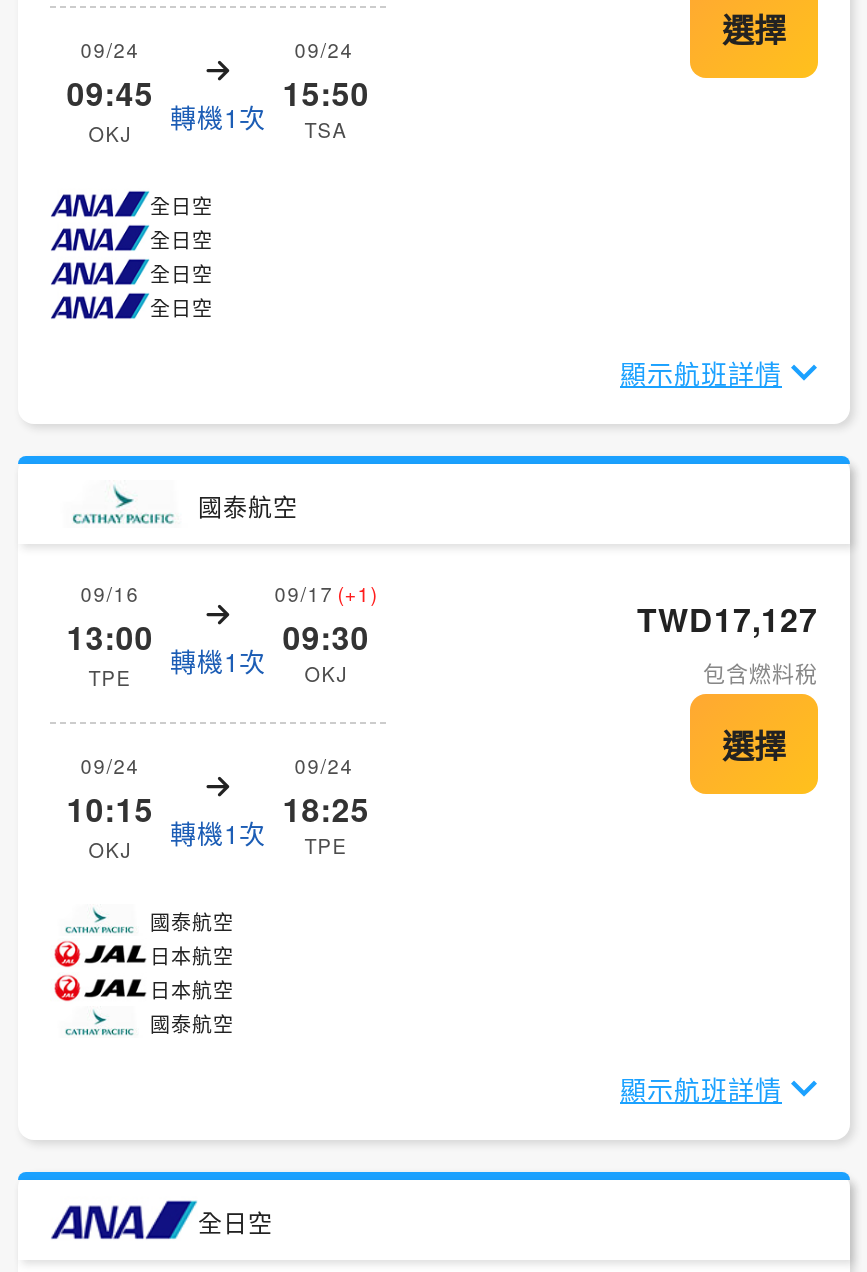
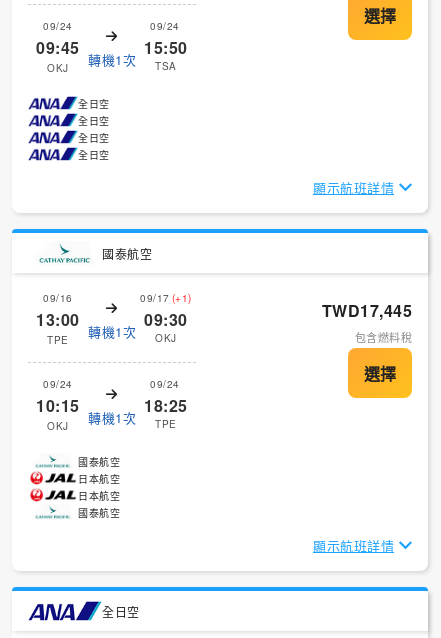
- TWD17,127
+ TWD17,445
